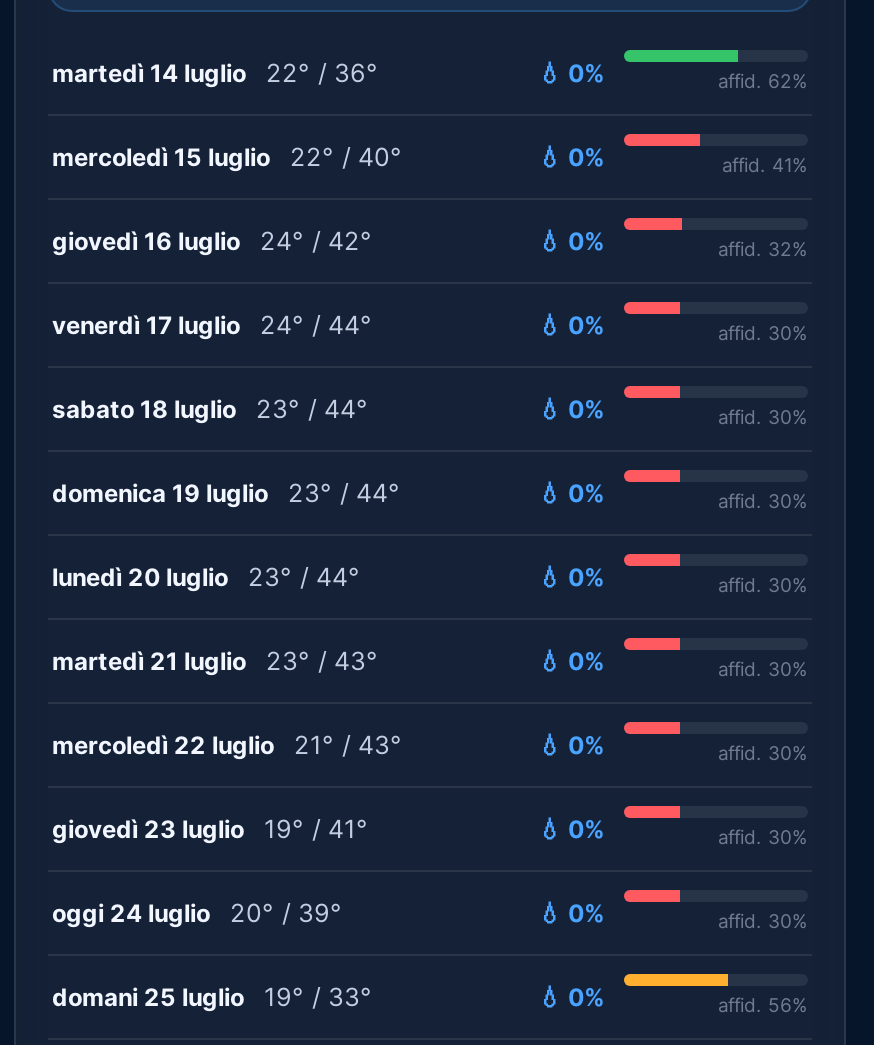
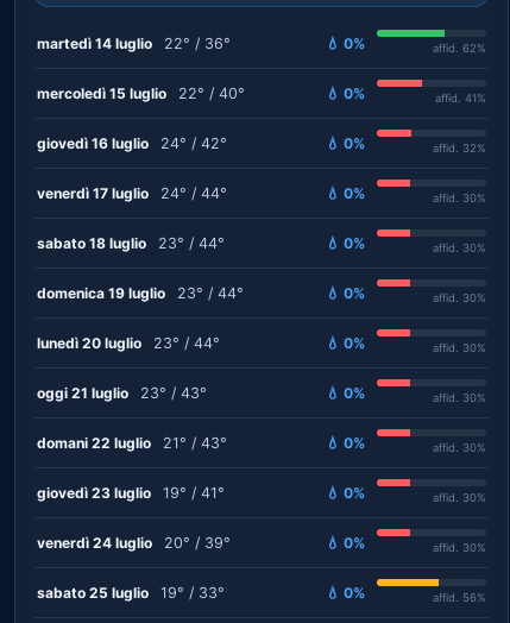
- martedì 21 luglio
+ oggi 21 luglio

- mercoledì 22 luglio
+ domani 22 luglio

- oggi 24 luglio
+ venerdì 24 luglio

- domani 25 luglio
+ sabato 25 luglio
